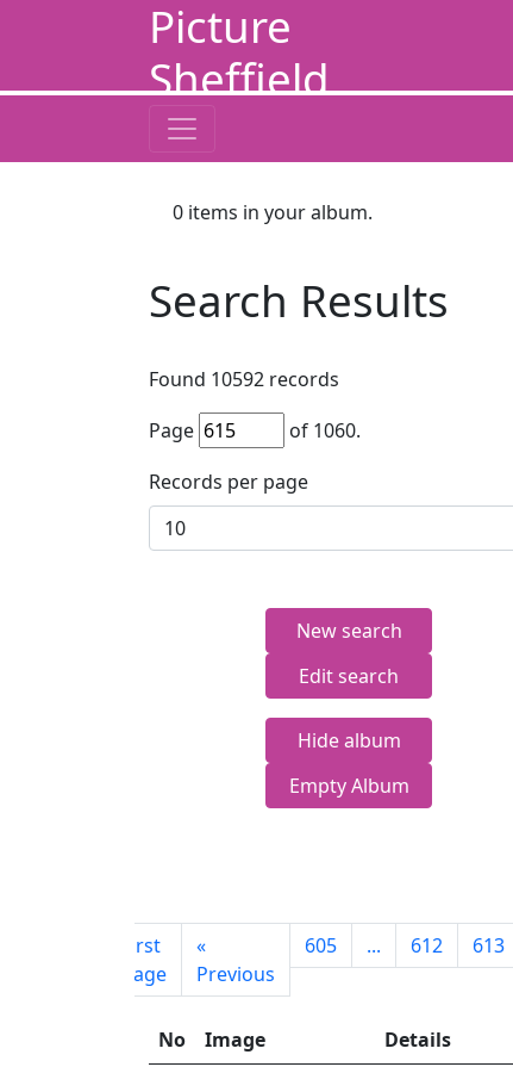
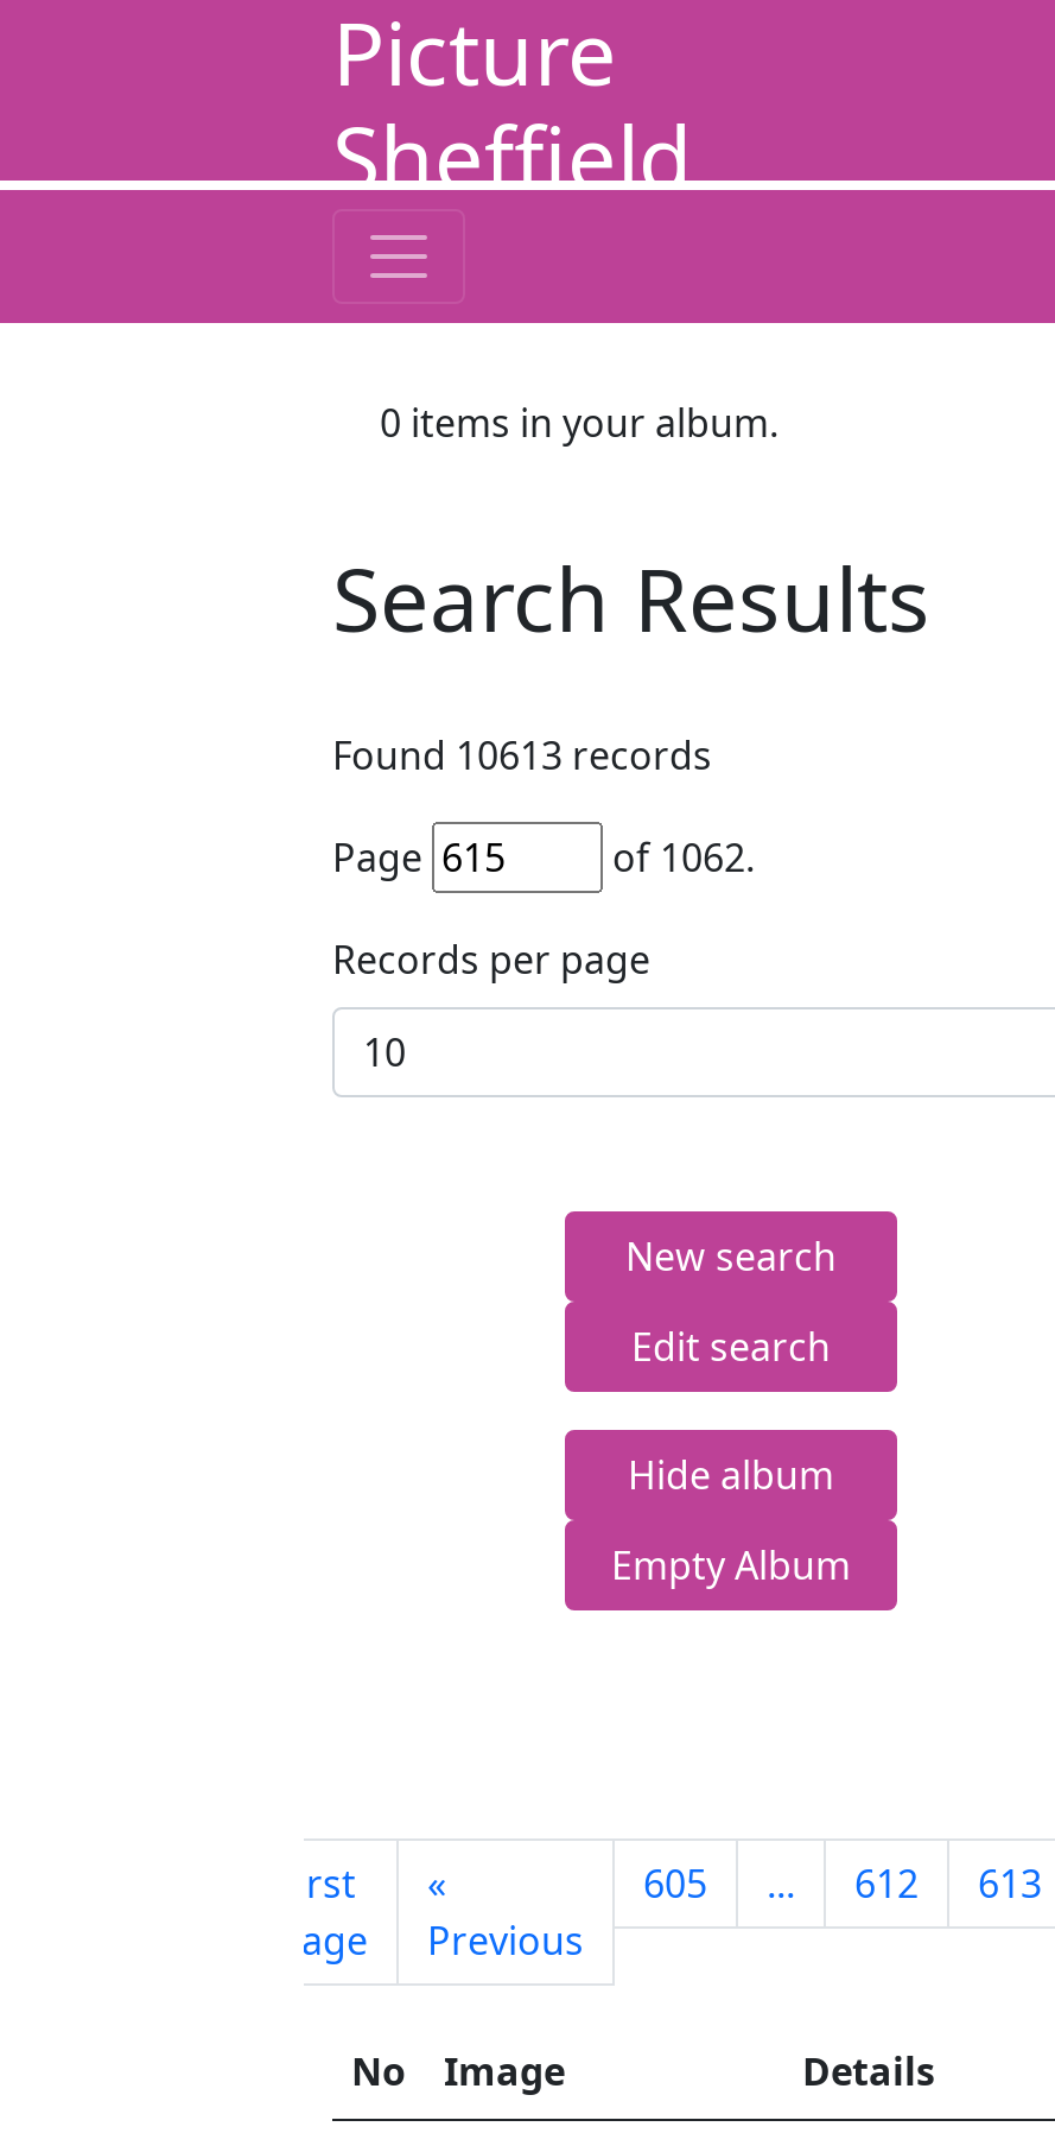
- Found 10592 records
+ Found 10613 records

- of 1060.
+ of 1062.
